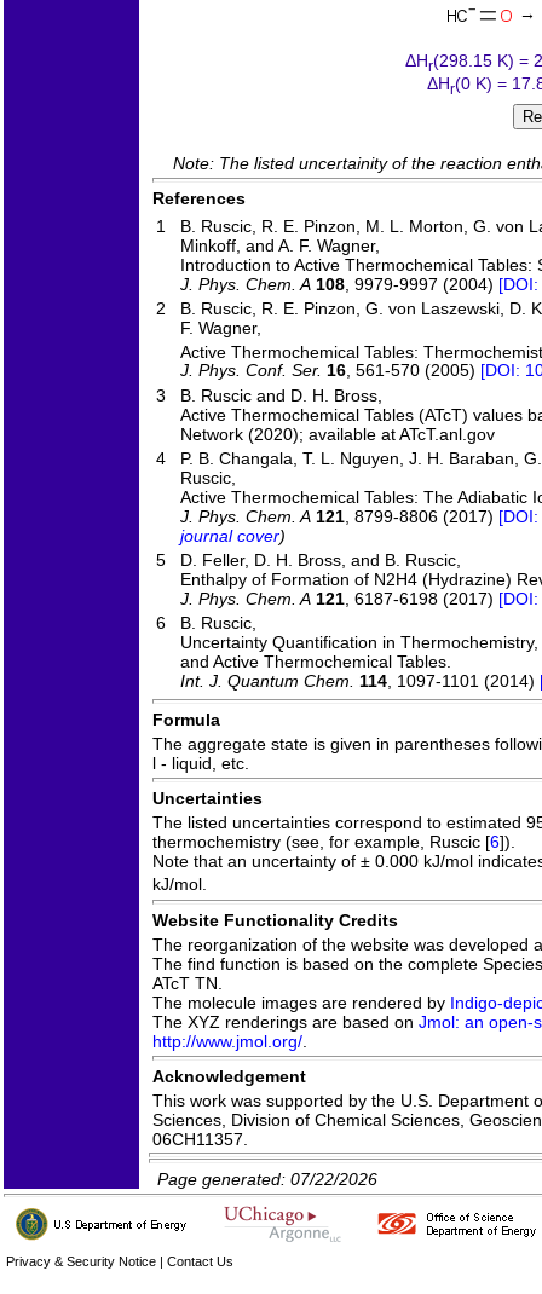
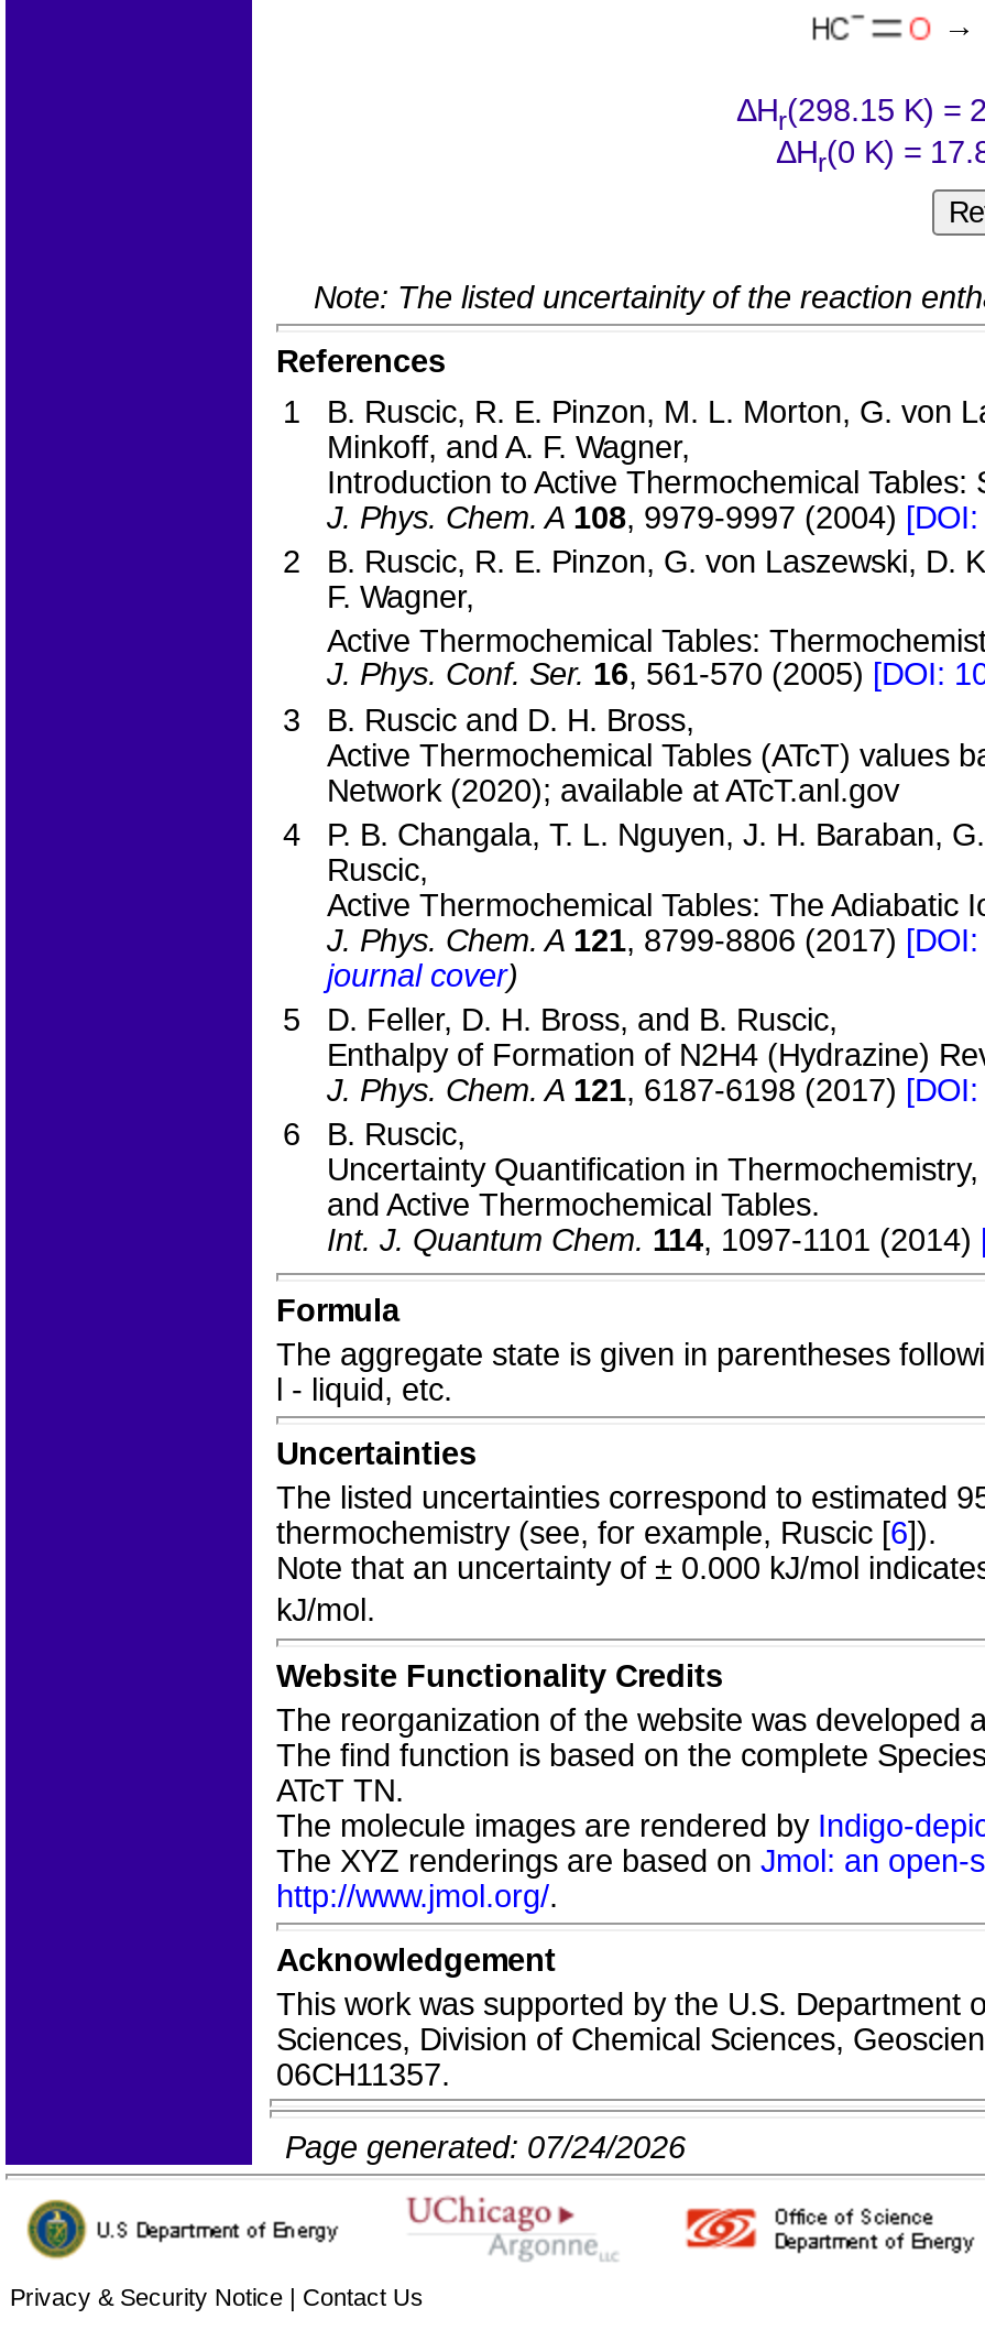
- Page generated: 07/22/2026
+ Page generated: 07/24/2026
